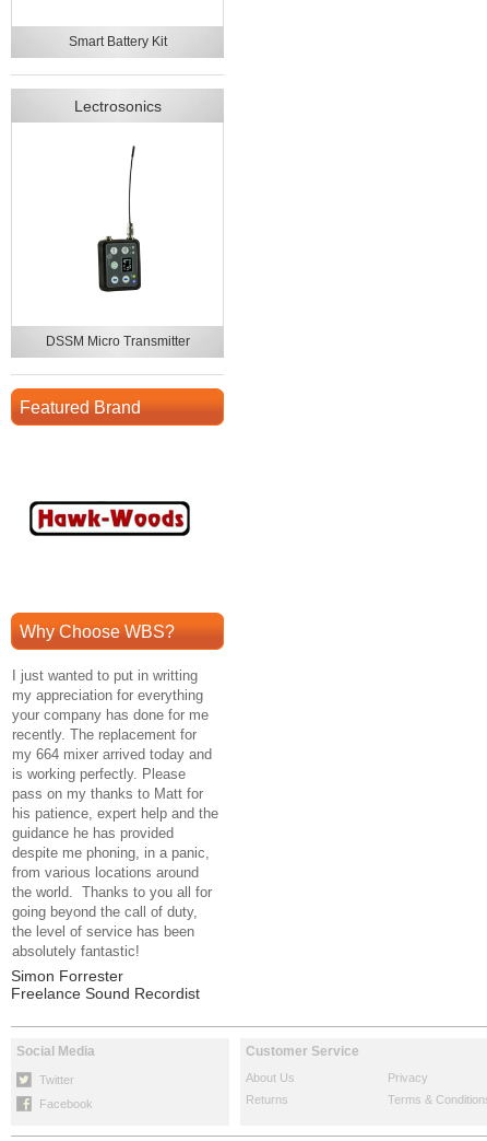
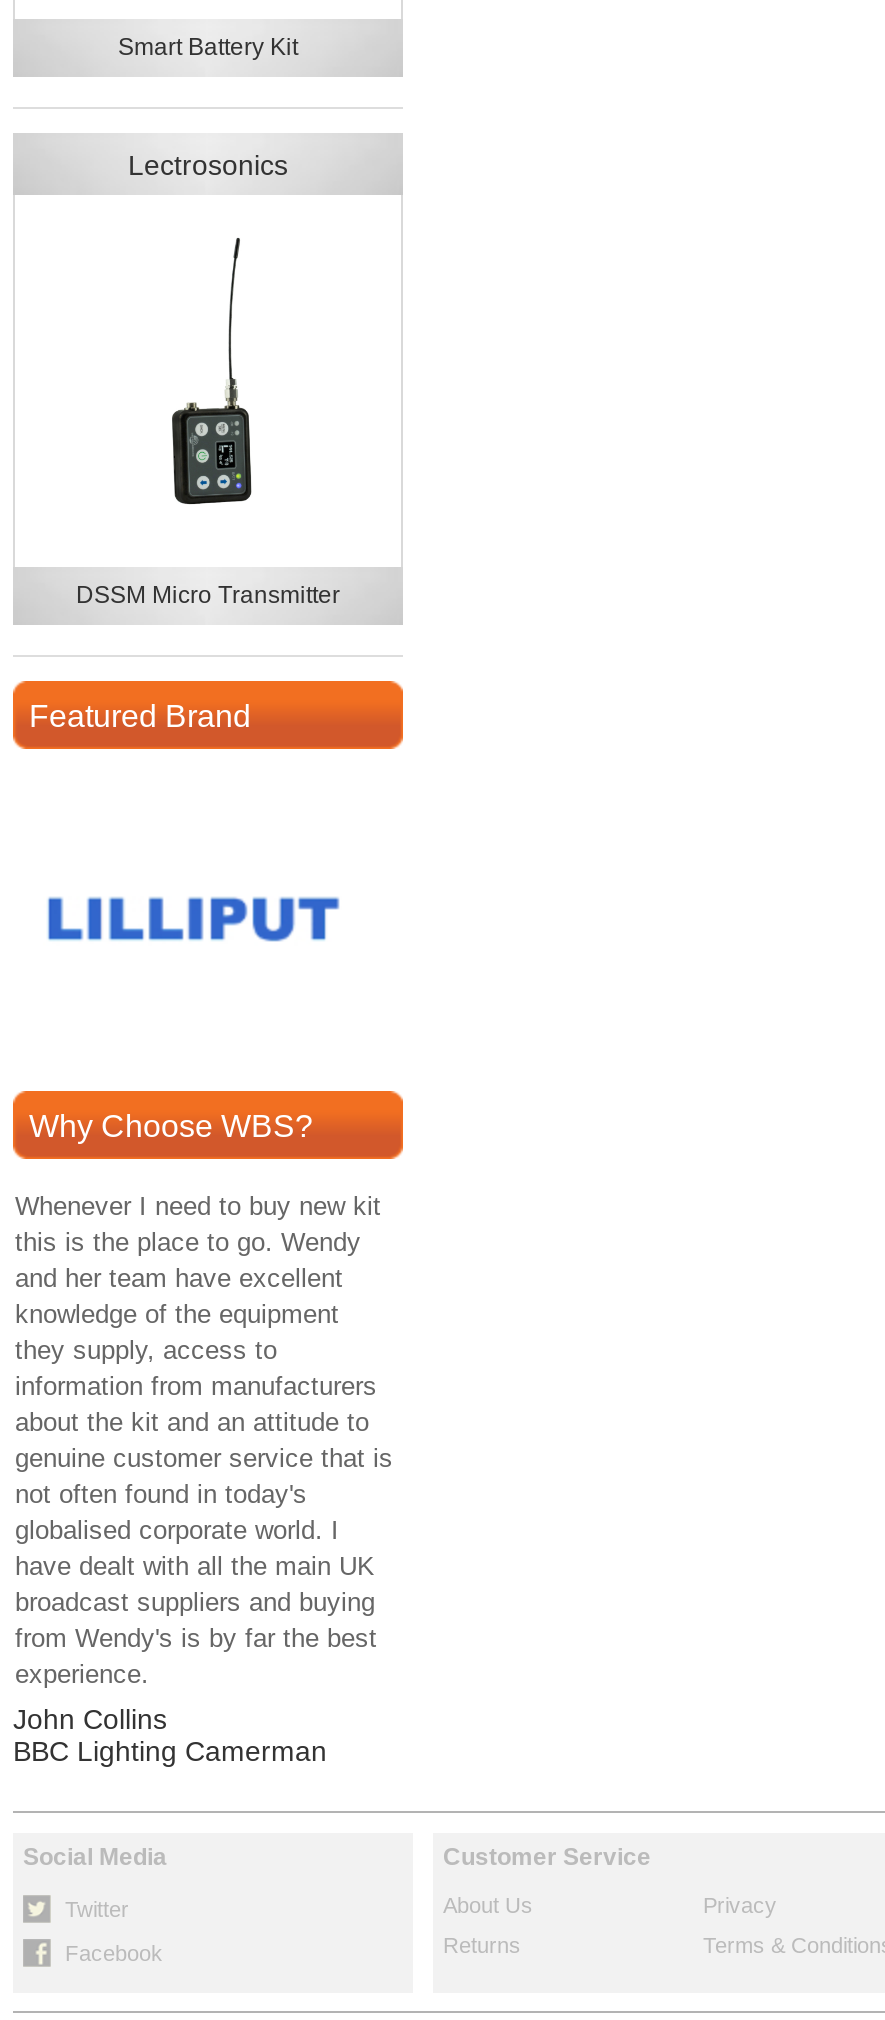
- [image]
+ [image]

- I just wanted to put in writting
- my appreciation for everything
- your company has done for me
- recently. The replacement for
- my 664 mixer arrived today and
- is working perfectly. Please
- pass on my thanks to Matt for
- his patience, expert help and the
- guidance he has provided
- despite me phoning, in a panic,
- from various locations around
- the world. Thanks to you all for
- going beyond the call of duty,
- the level of service has been
- absolutely fantastic!
- Simon Forrester
- Freelance Sound Recordist
+ Whenever I need to buy new kit
+ this is the place to go. Wendy
+ and her team have excellent
+ knowledge of the equipment
+ they supply, access to
+ information from manufacturers
+ about the kit and an attitude to
+ genuine customer service that is
+ not often found in today's
+ globalised corporate world. I
+ have dealt with all the main UK
+ broadcast suppliers and buying
+ from Wendy's is by far the best
+ experience.
+ John Collins
+ BBC Lighting Camerman
